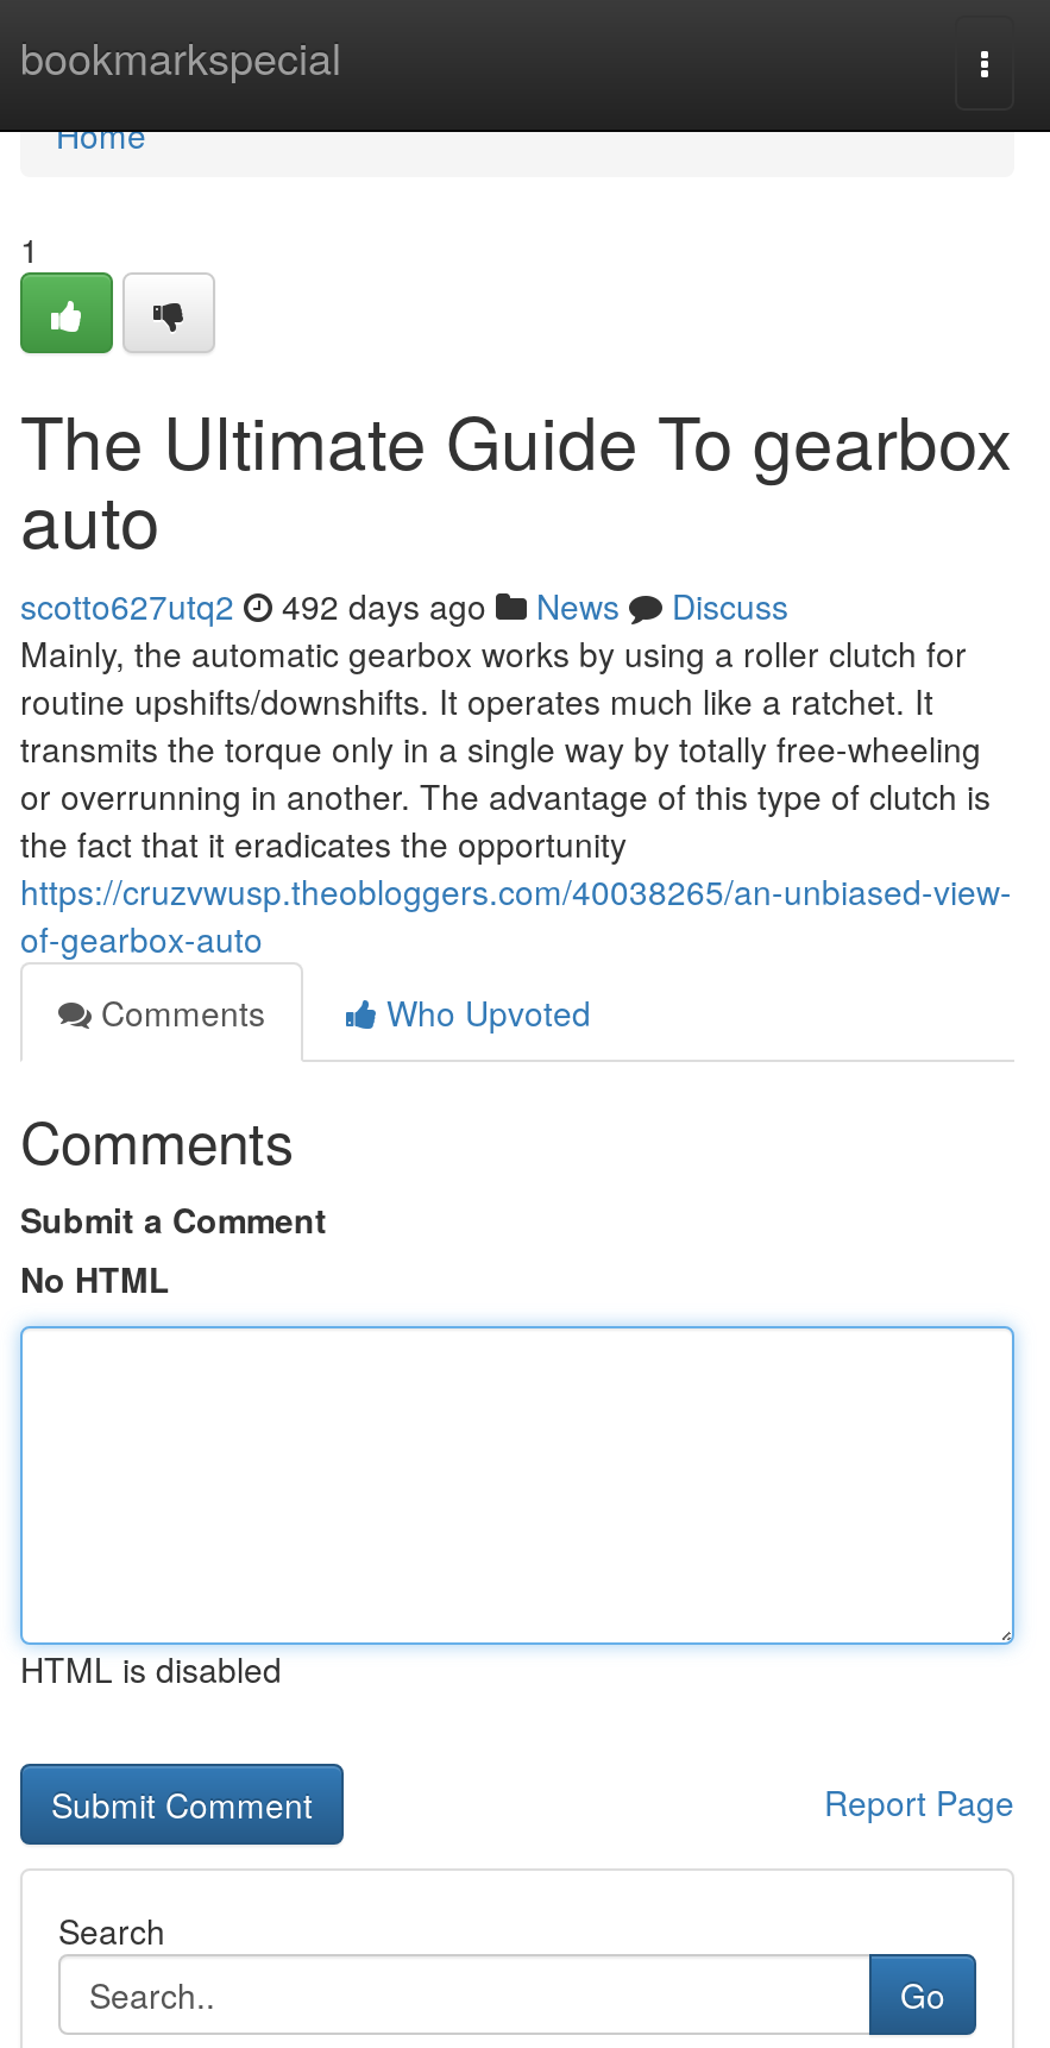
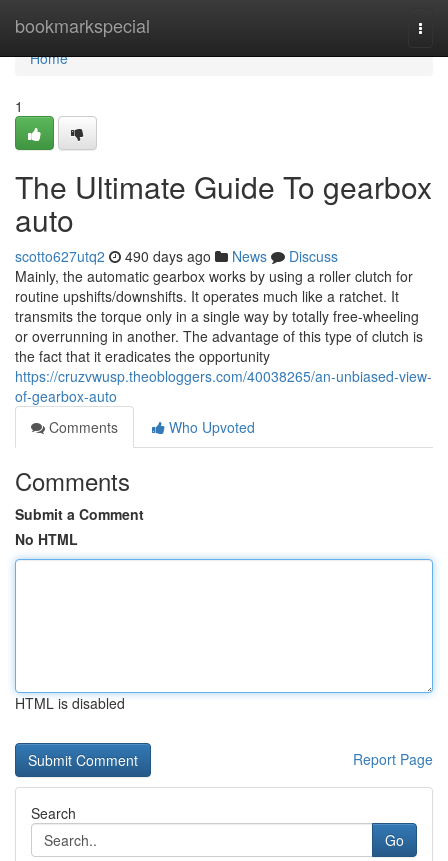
- scotto627utq2 492 days ago News Discuss
+ scotto627utq2 490 days ago News Discuss
